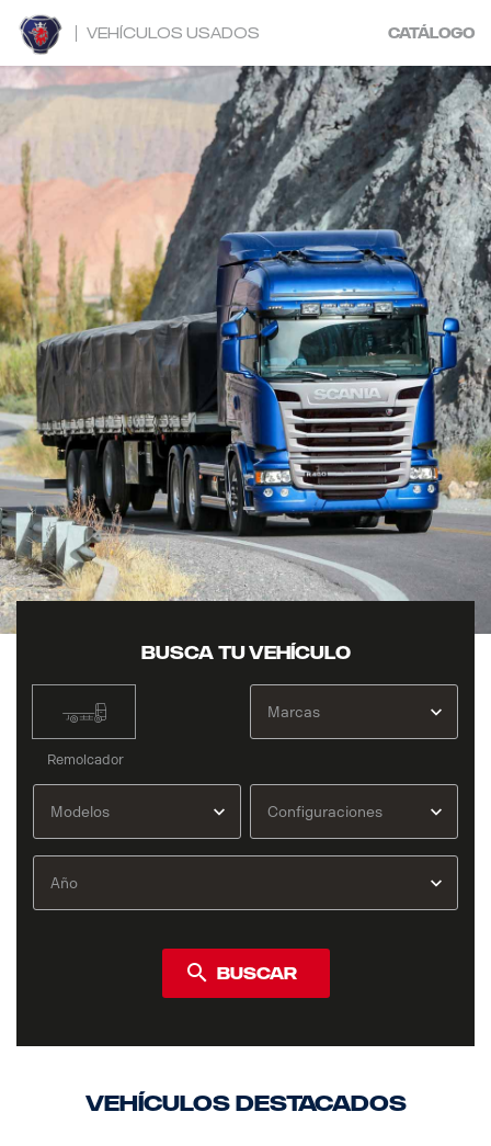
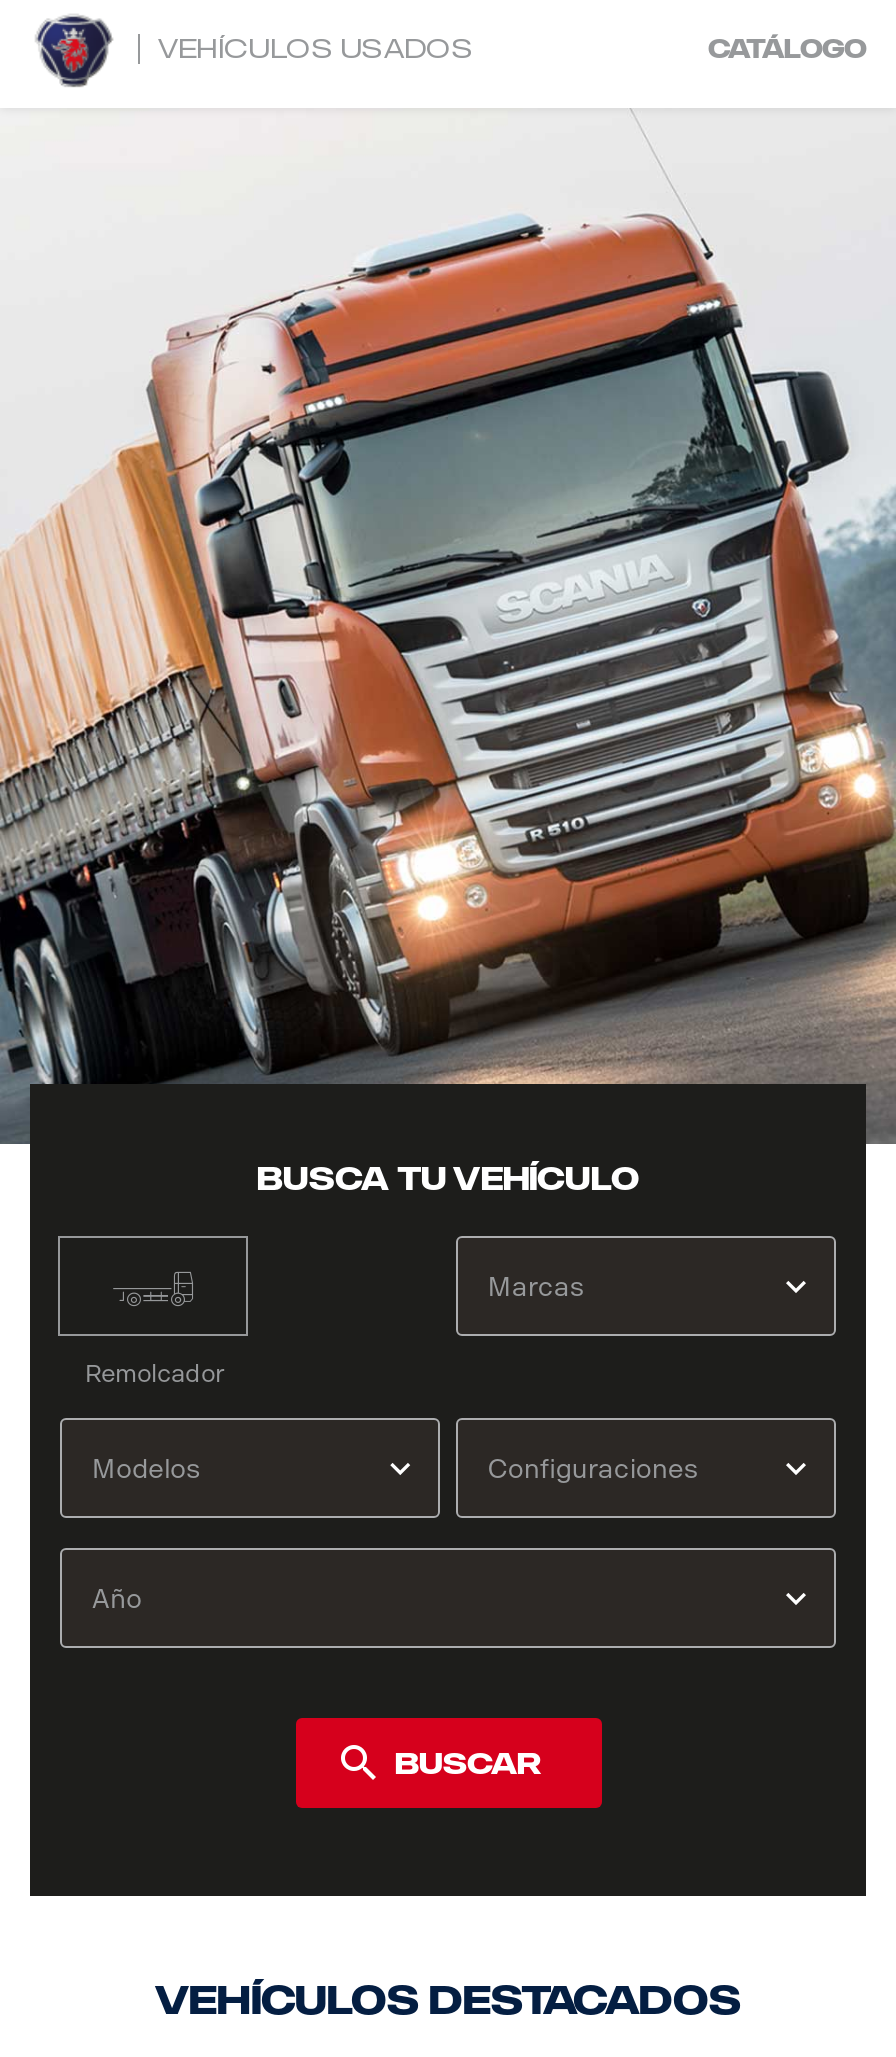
- [image]
+ [image]
